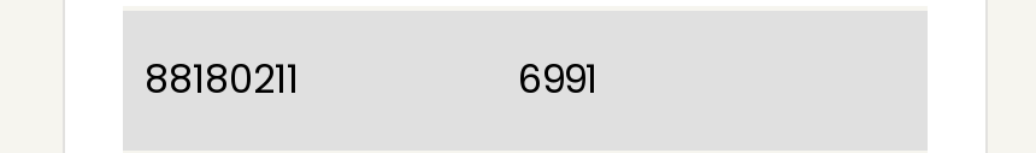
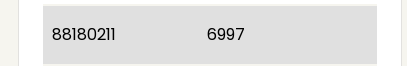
- 6991
+ 6997
